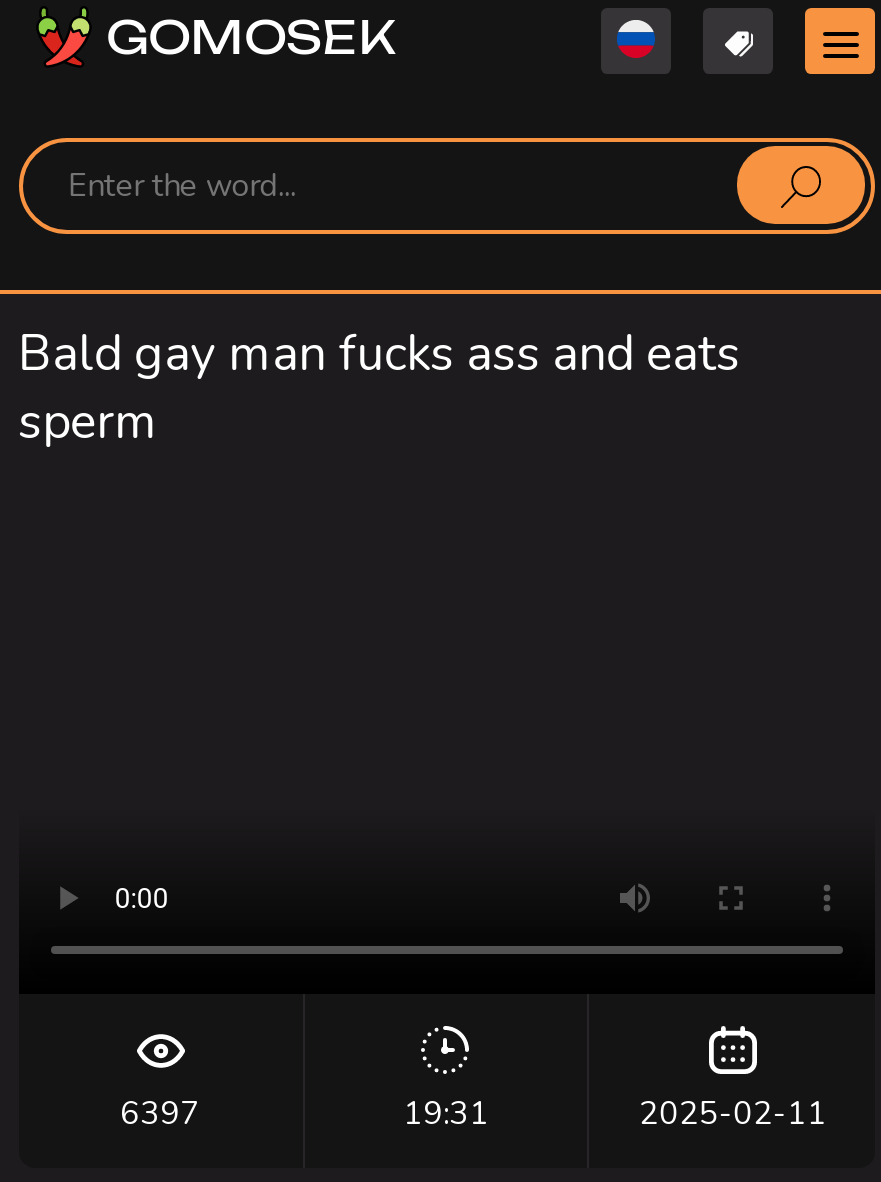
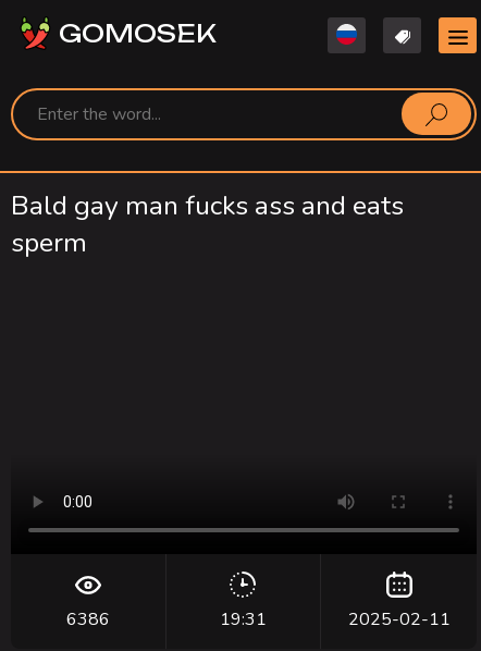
- 6397
+ 6386
